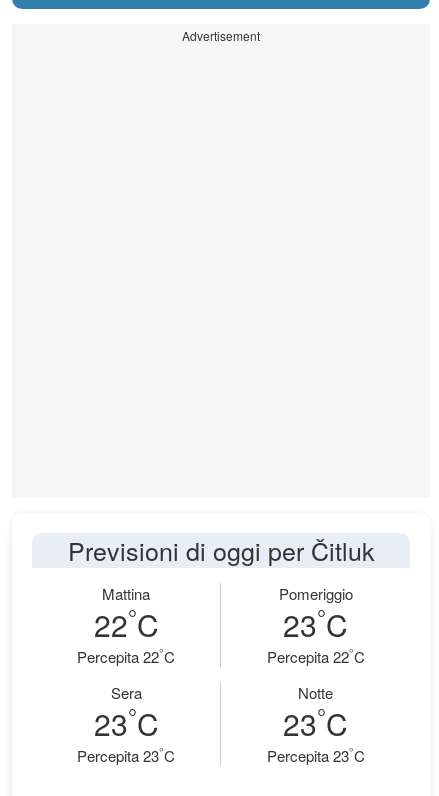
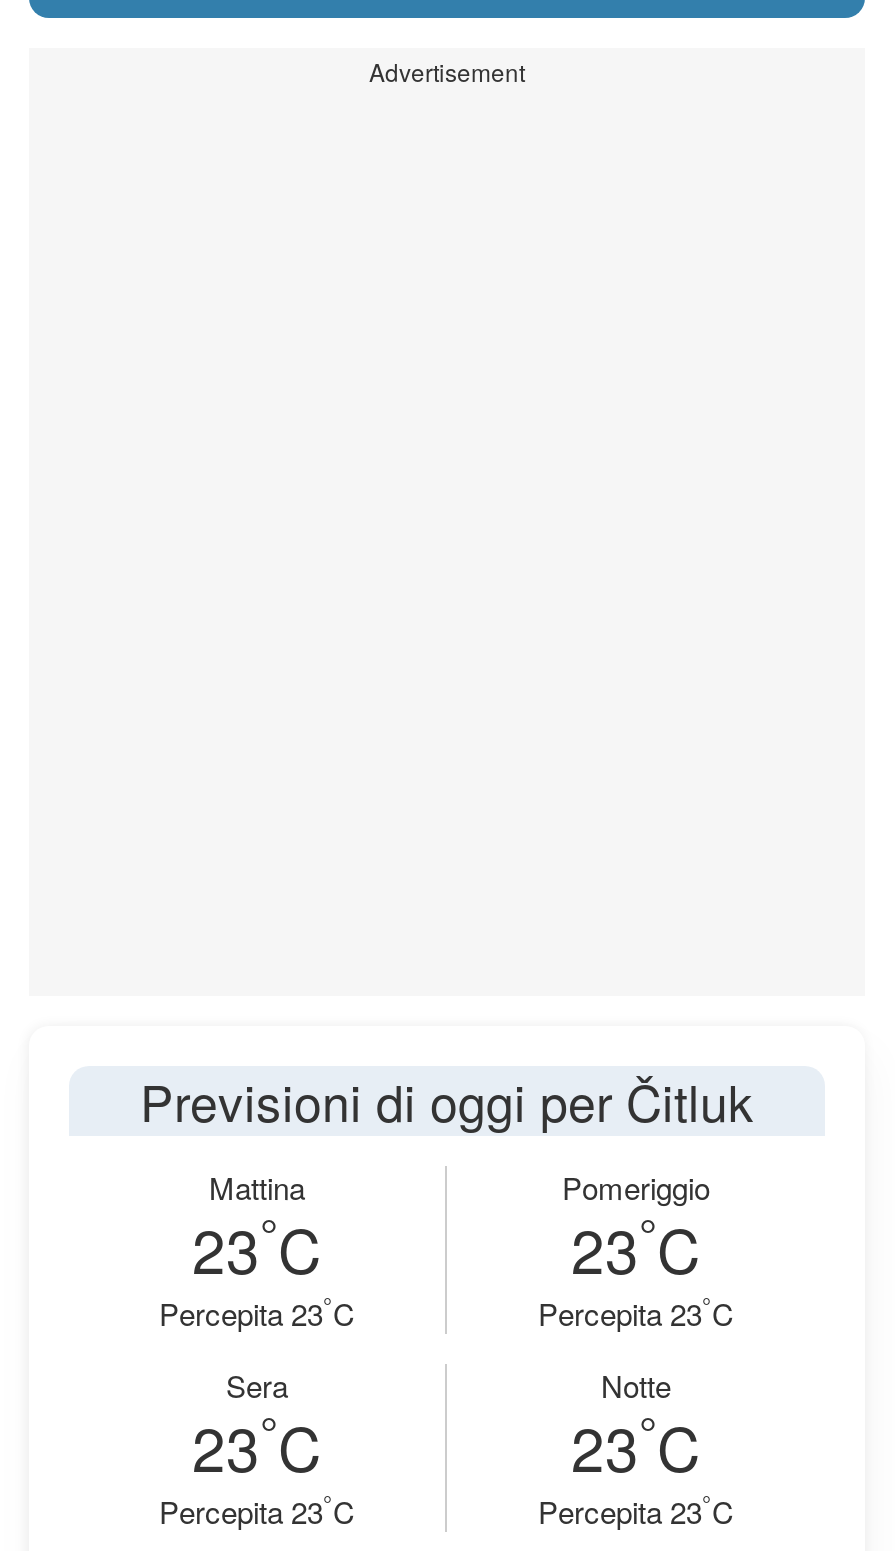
- 22°C
+ 23°C

- Percepita 22°C
+ Percepita 23°C

- Percepita 22°C
+ Percepita 23°C
